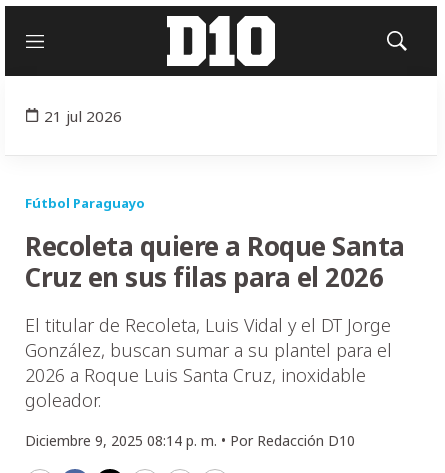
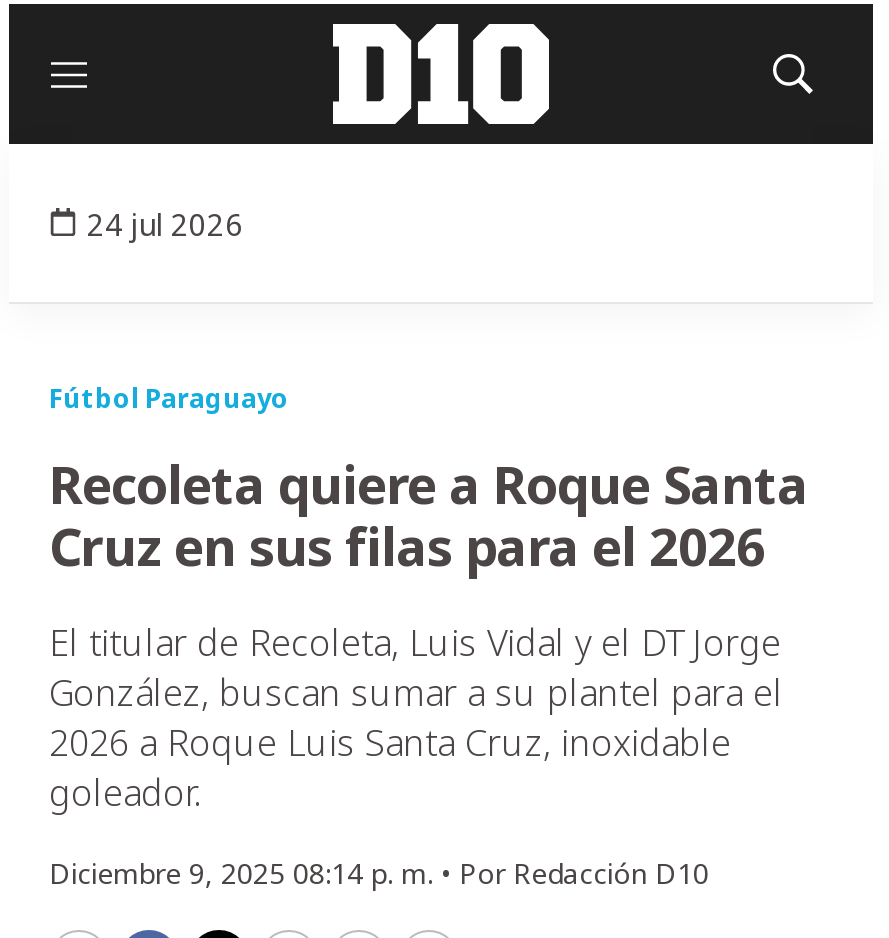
- 21 jul 2026
+ 24 jul 2026
